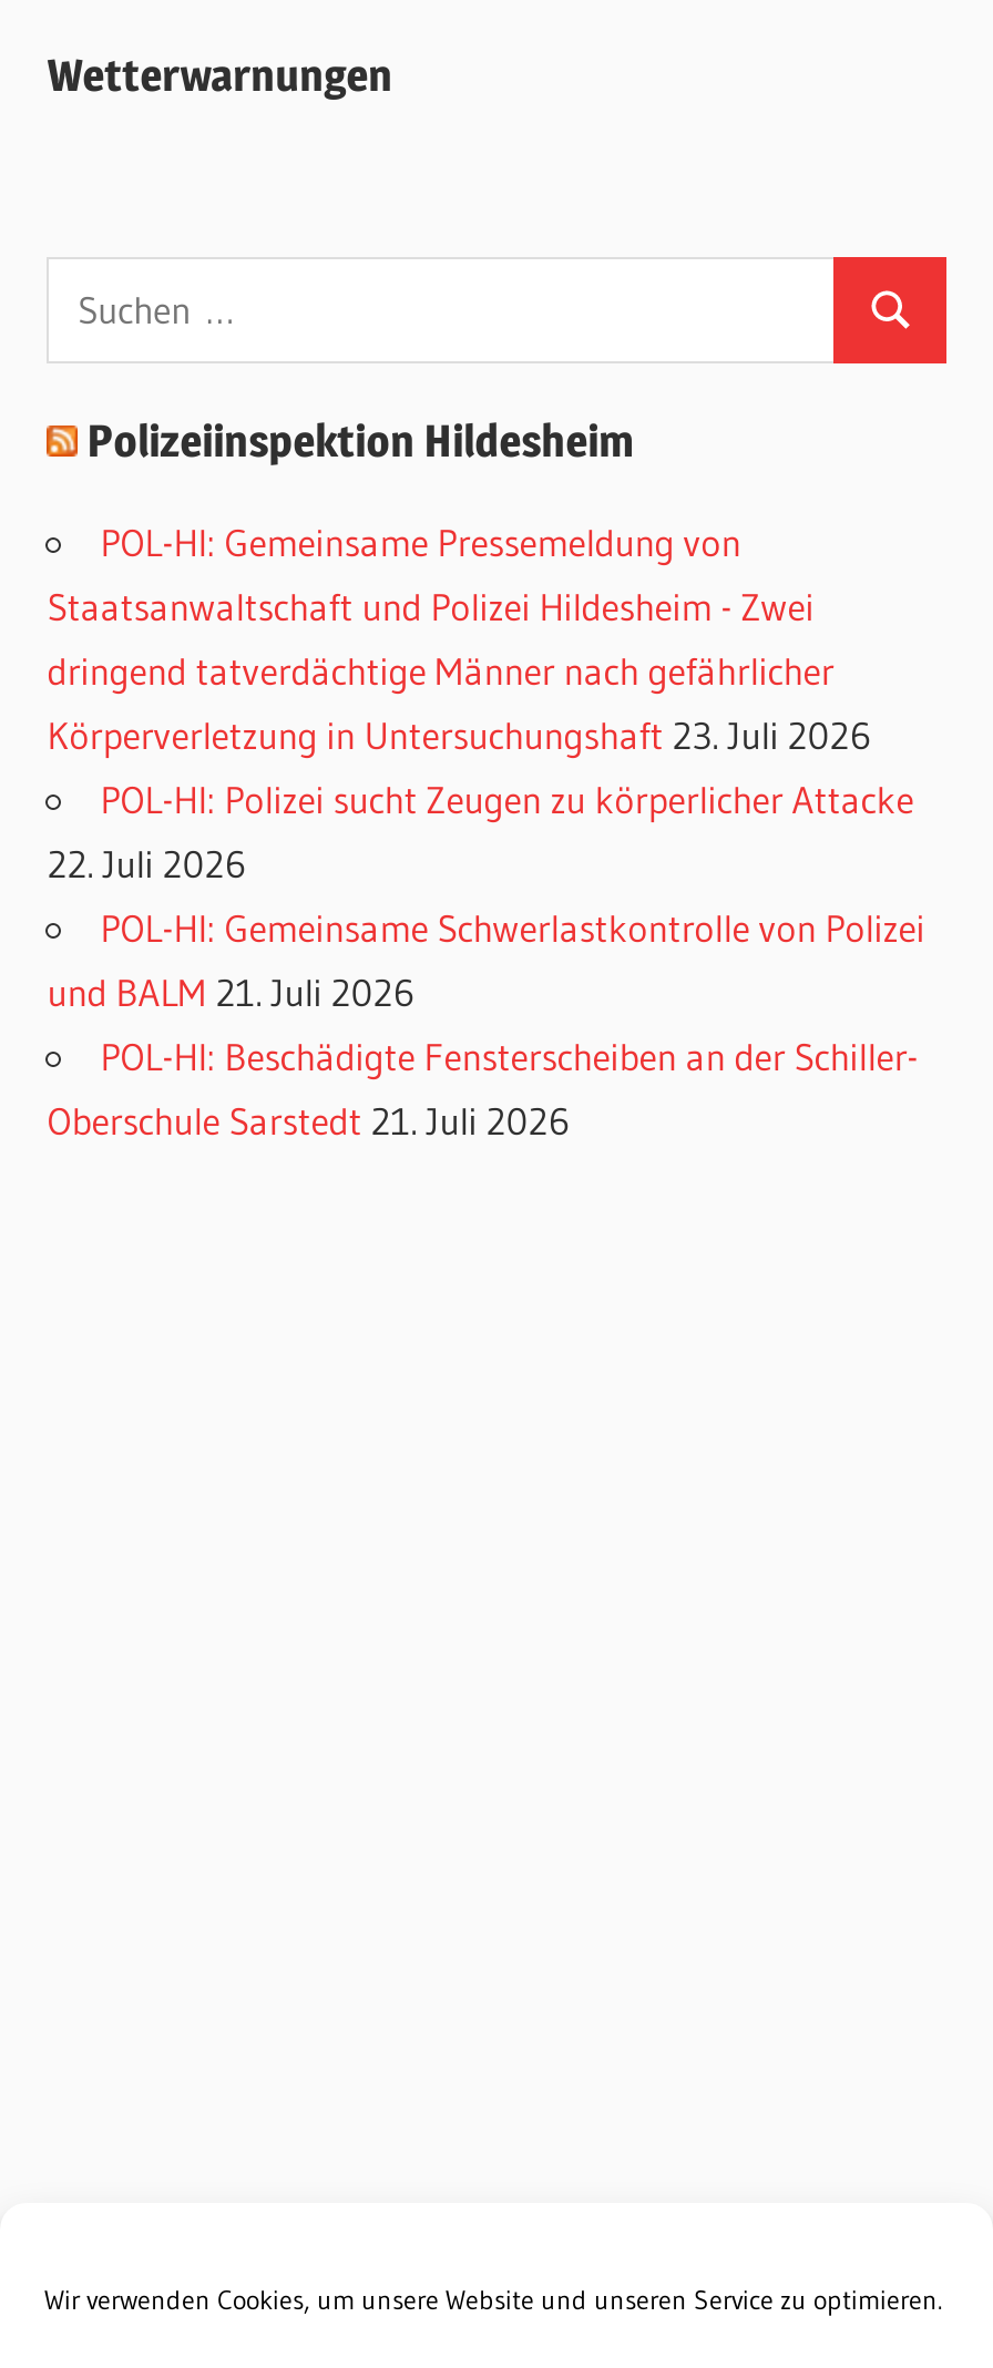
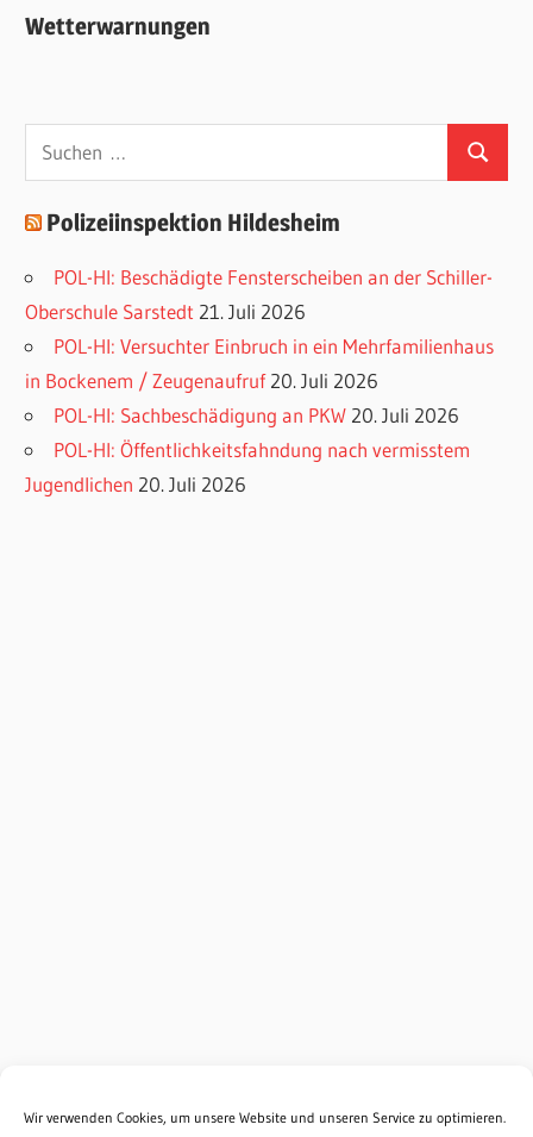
- POL-HI: Gemeinsame Pressemeldung von
- Staatsanwaltschaft und Polizei Hildesheim - Zwei
- dringend tatverdächtige Männer nach gefährlicher
- Körperverletzung in Untersuchungshaft 23. Juli 2026
- POL-HI: Polizei sucht Zeugen zu körperlicher Attacke
- 22. Juli 2026
- POL-HI: Gemeinsame Schwerlastkontrolle von Polizei
- und BALM 21. Juli 2026

moved up: POL-HI: Beschädigte Fensterscheiben an der Schiller- | Oberschule Sarstedt 21. Juli 2026

+ POL-HI: Versuchter Einbruch in ein Mehrfamilienhaus
+ in Bockenem / Zeugenaufruf 20. Juli 2026
+ POL-HI: Sachbeschädigung an PKW 20. Juli 2026
+ POL-HI: Öffentlichkeitsfahndung nach vermisstem
+ Jugendlichen 20. Juli 2026
